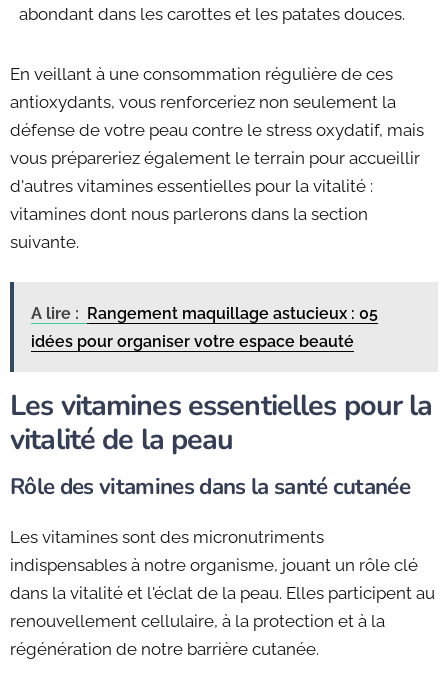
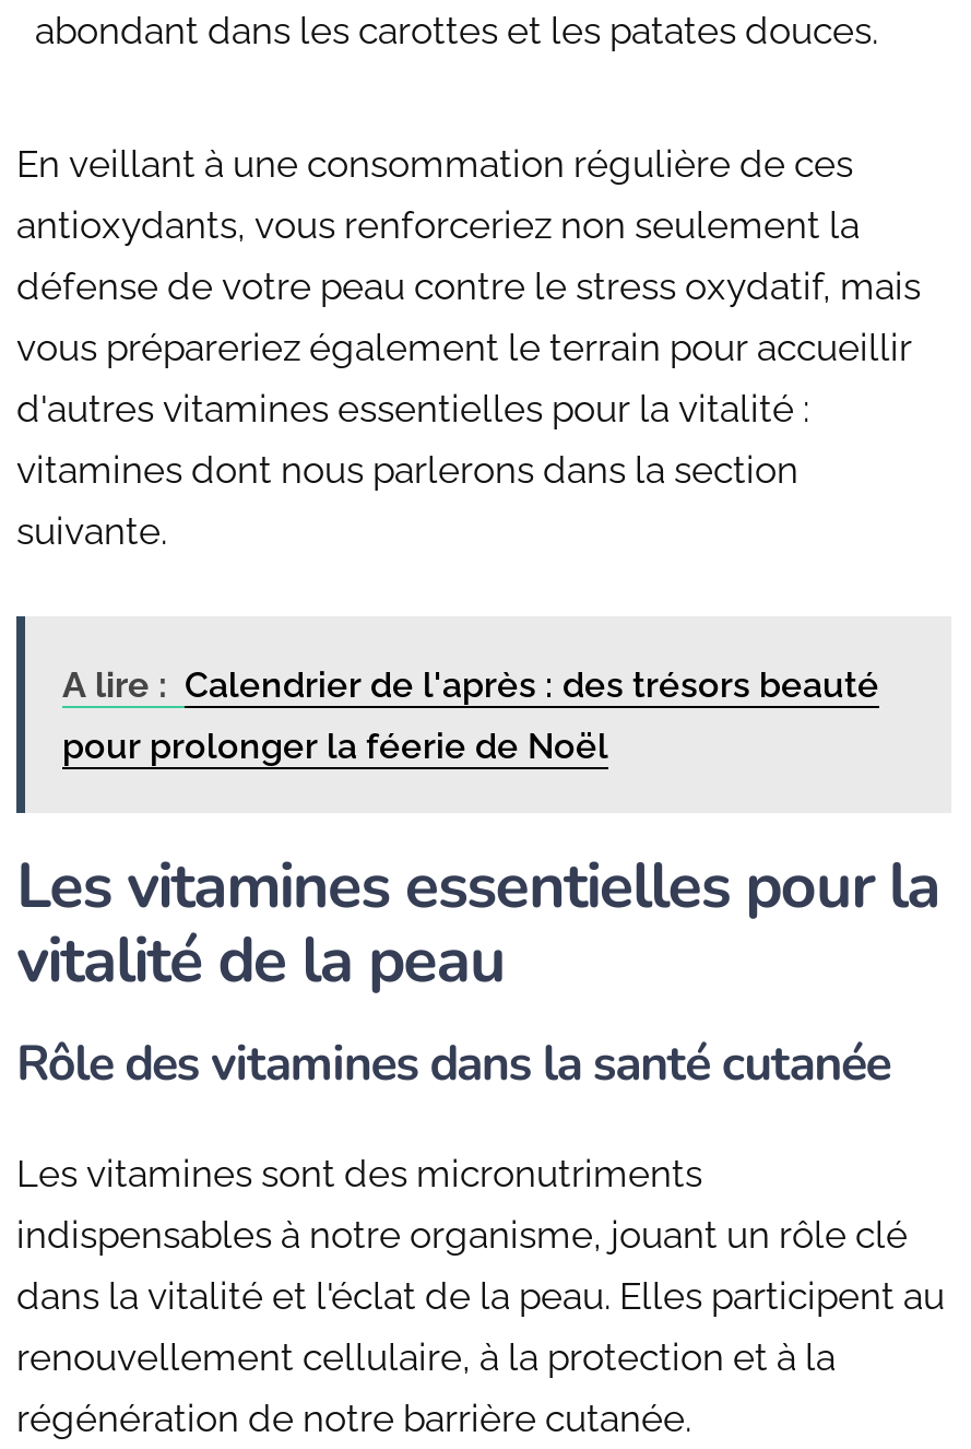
- A lire : Rangement maquillage astucieux : 05
+ A lire : Calendrier de l'après : des trésors beauté

- idées pour organiser votre espace beauté
+ pour prolonger la féerie de Noël
